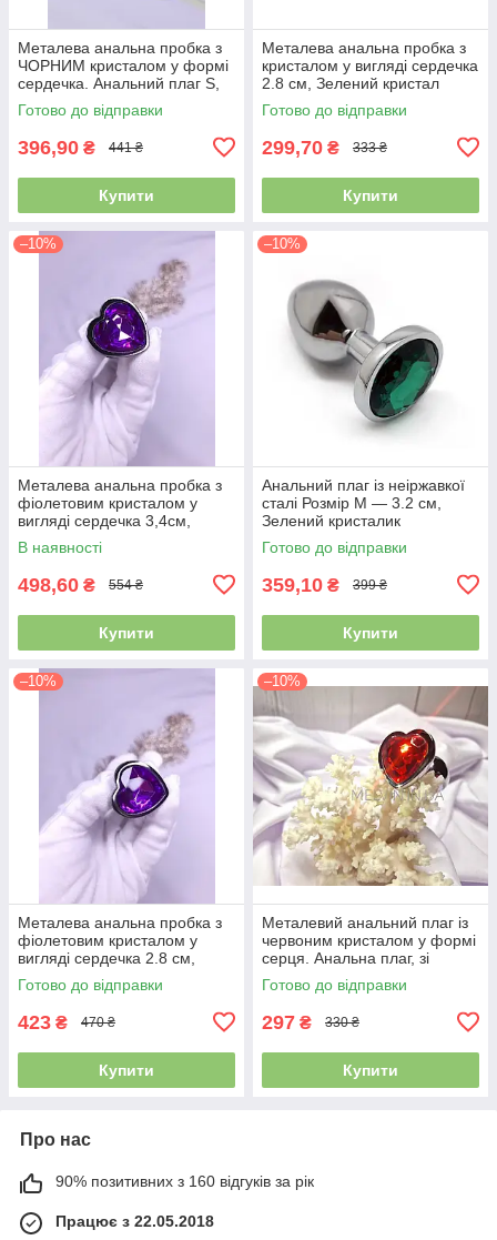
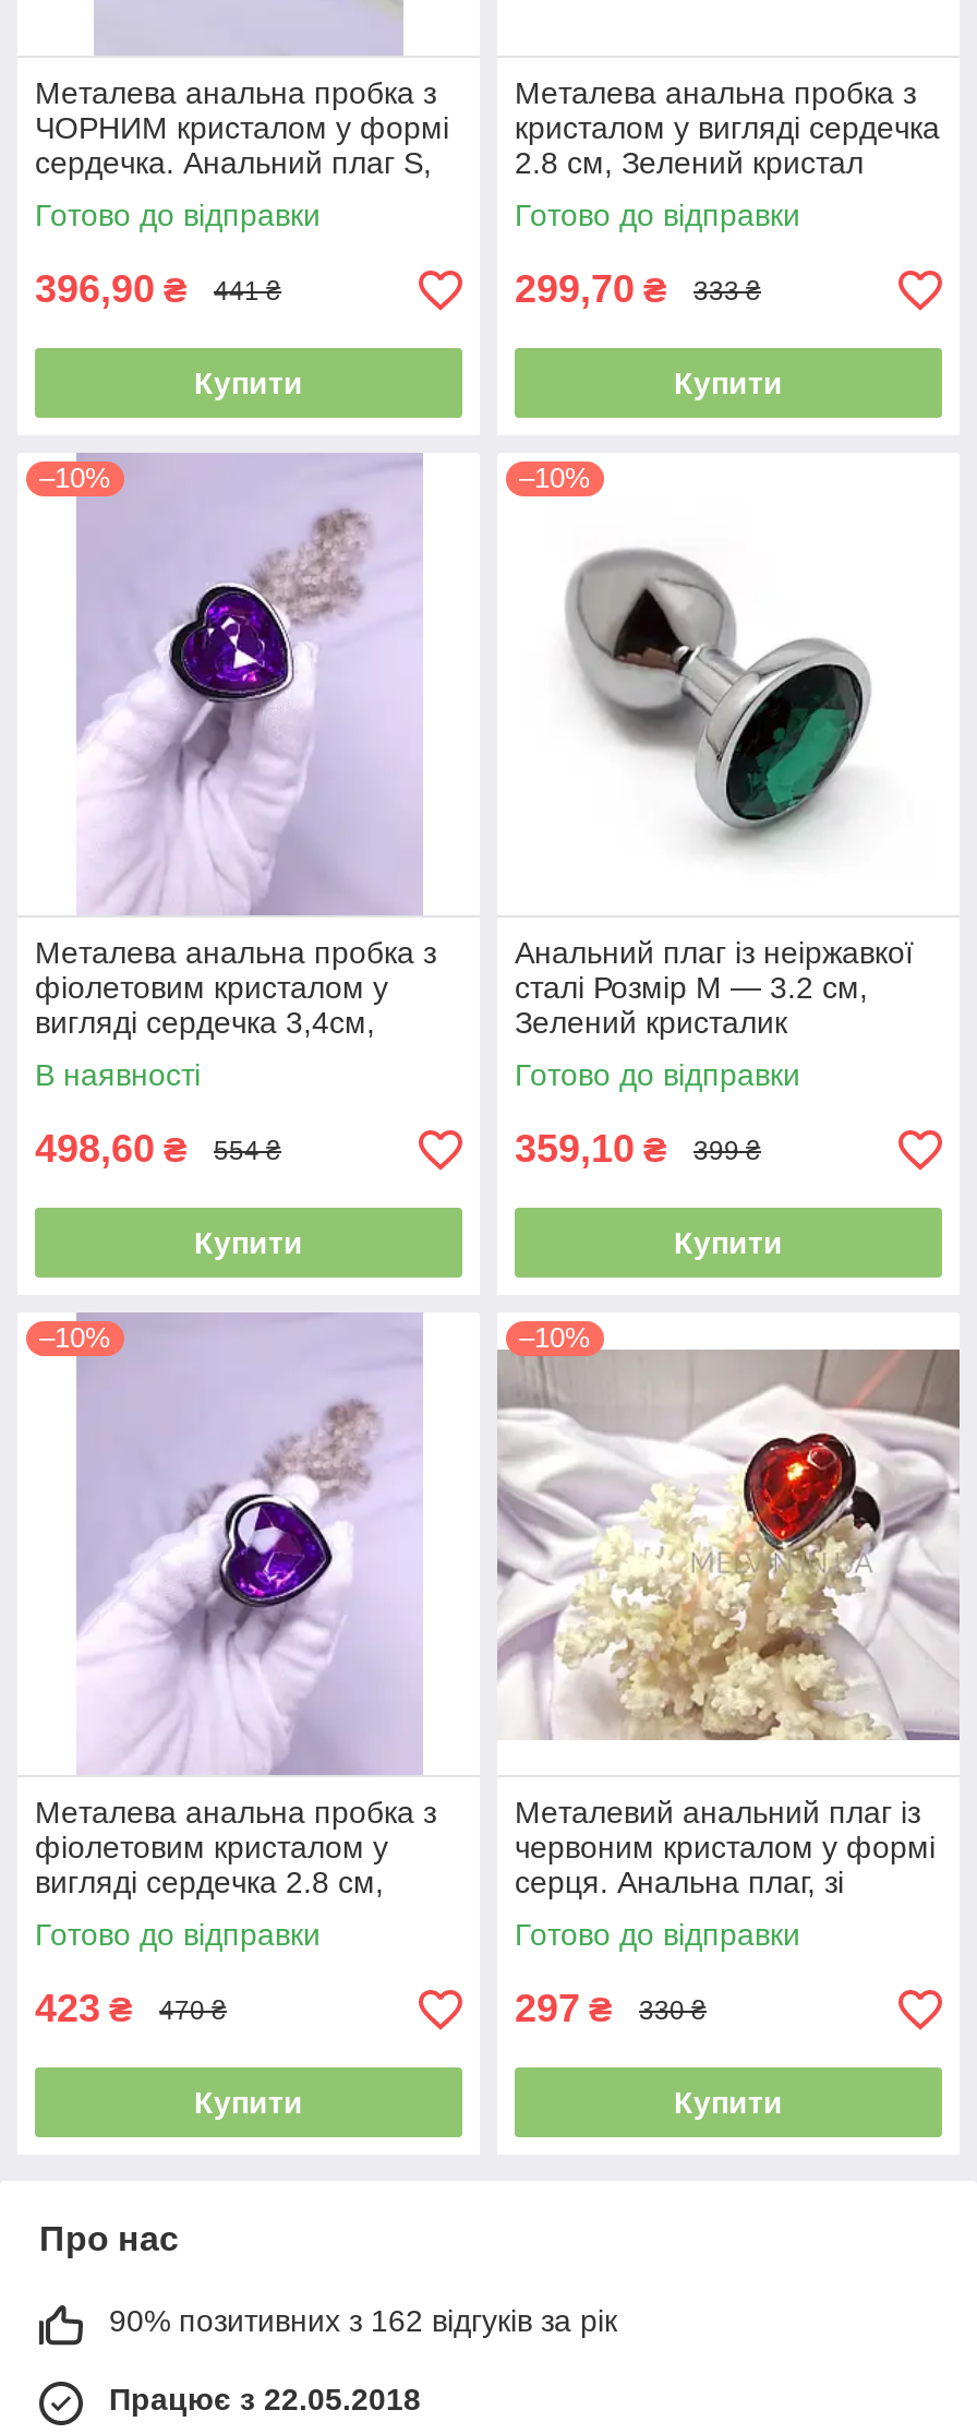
- 90% позитивних з 160 відгуків за рік
+ 90% позитивних з 162 відгуків за рік
